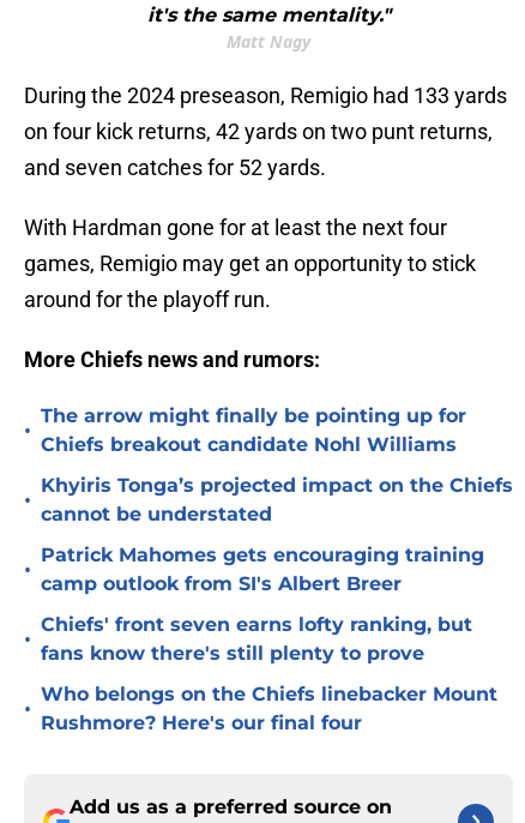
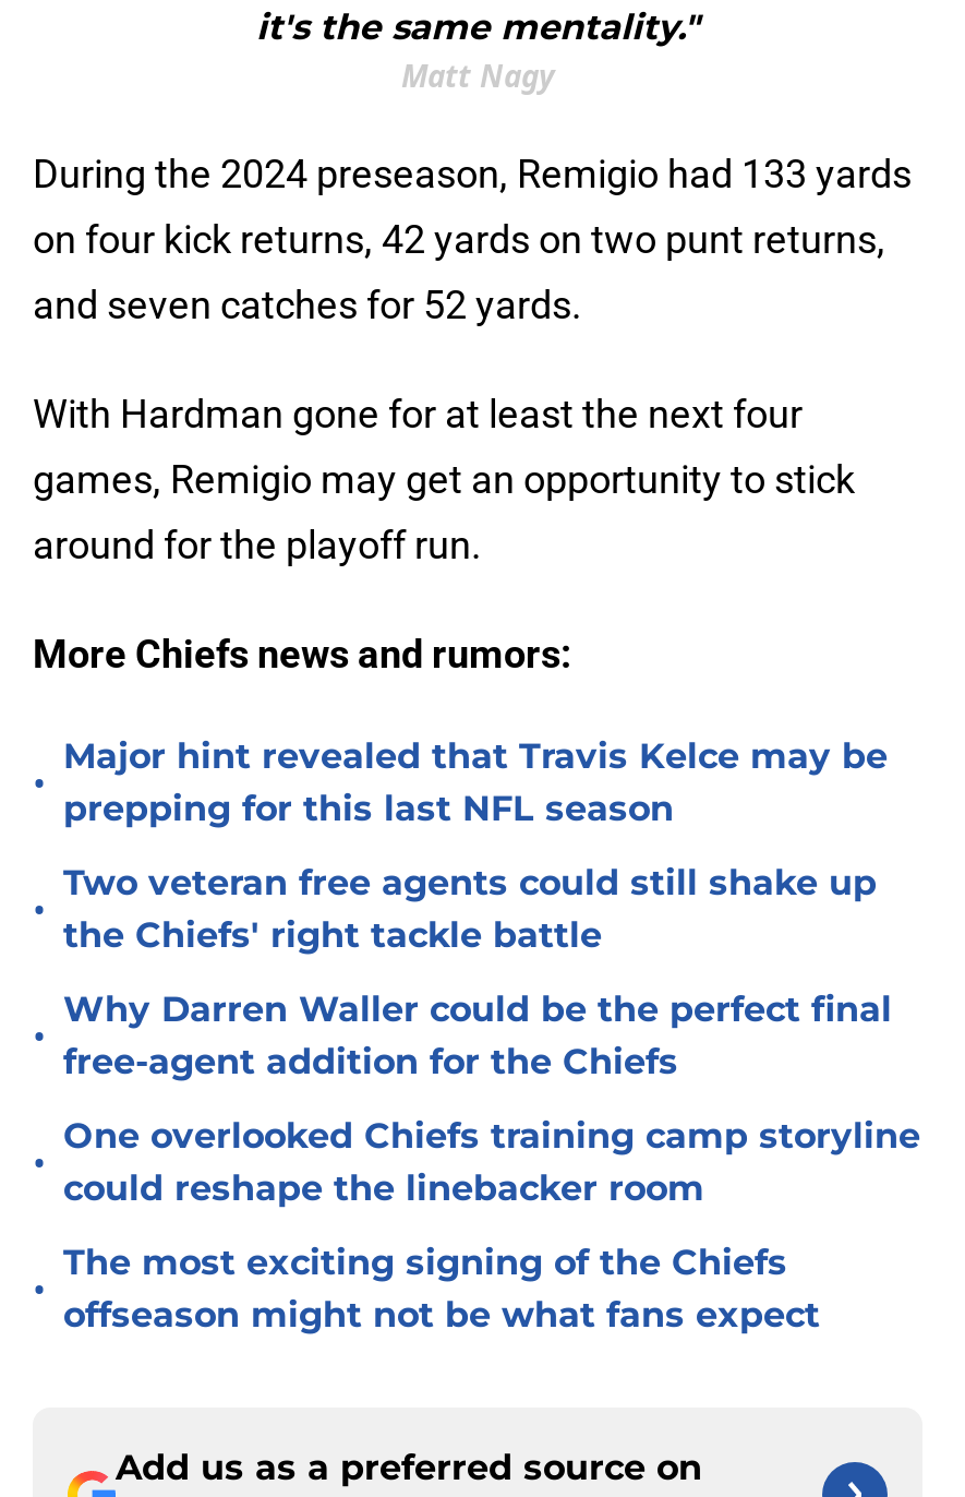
- The arrow might finally be pointing up for
- Chiefs breakout candidate Nohl Williams
+ Major hint revealed that Travis Kelce may be
+ prepping for this last NFL season

- Khyiris Tonga’s projected impact on the Chiefs
- cannot be understated
+ Two veteran free agents could still shake up
+ the Chiefs' right tackle battle

- Patrick Mahomes gets encouraging training
- camp outlook from SI's Albert Breer
+ Why Darren Waller could be the perfect final
+ free-agent addition for the Chiefs

- Chiefs' front seven earns lofty ranking, but
- fans know there's still plenty to prove
+ One overlooked Chiefs training camp storyline
+ could reshape the linebacker room

- Who belongs on the Chiefs linebacker Mount
- Rushmore? Here's our final four
+ The most exciting signing of the Chiefs
+ offseason might not be what fans expect
